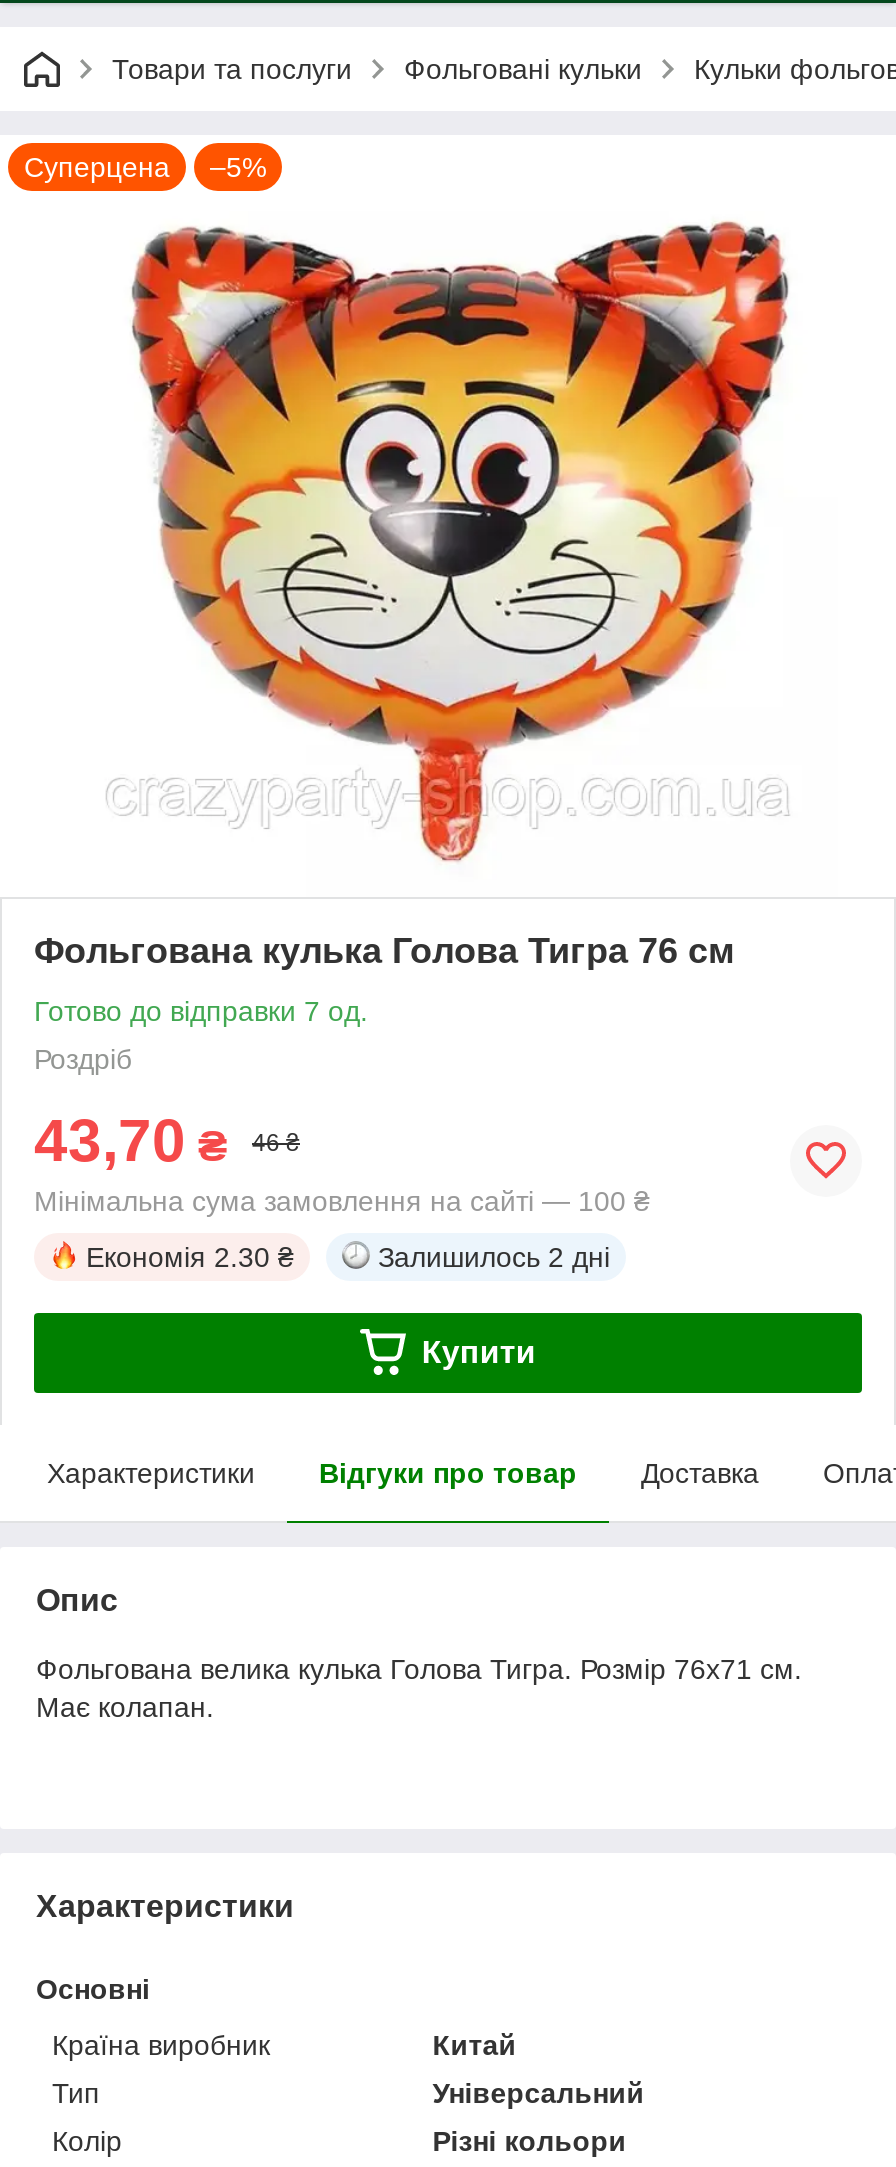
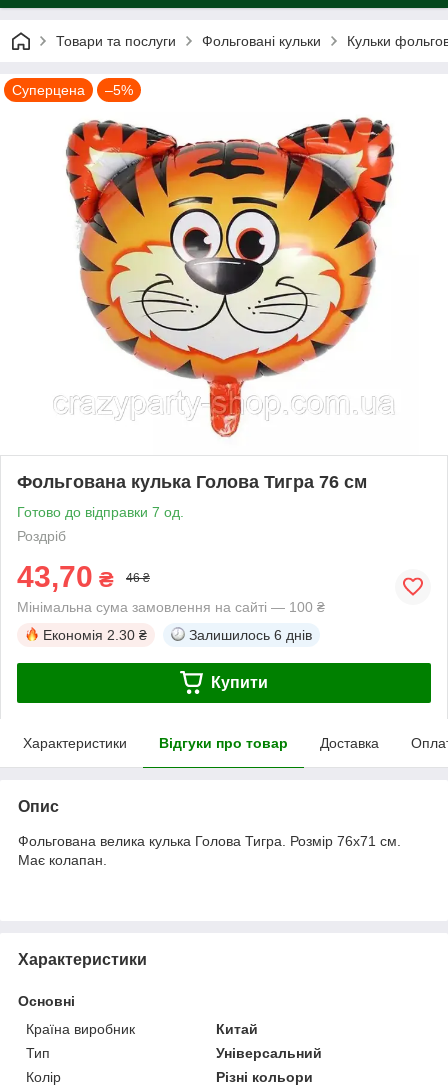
- Залишилось 2 дні
+ Залишилось 6 днів
